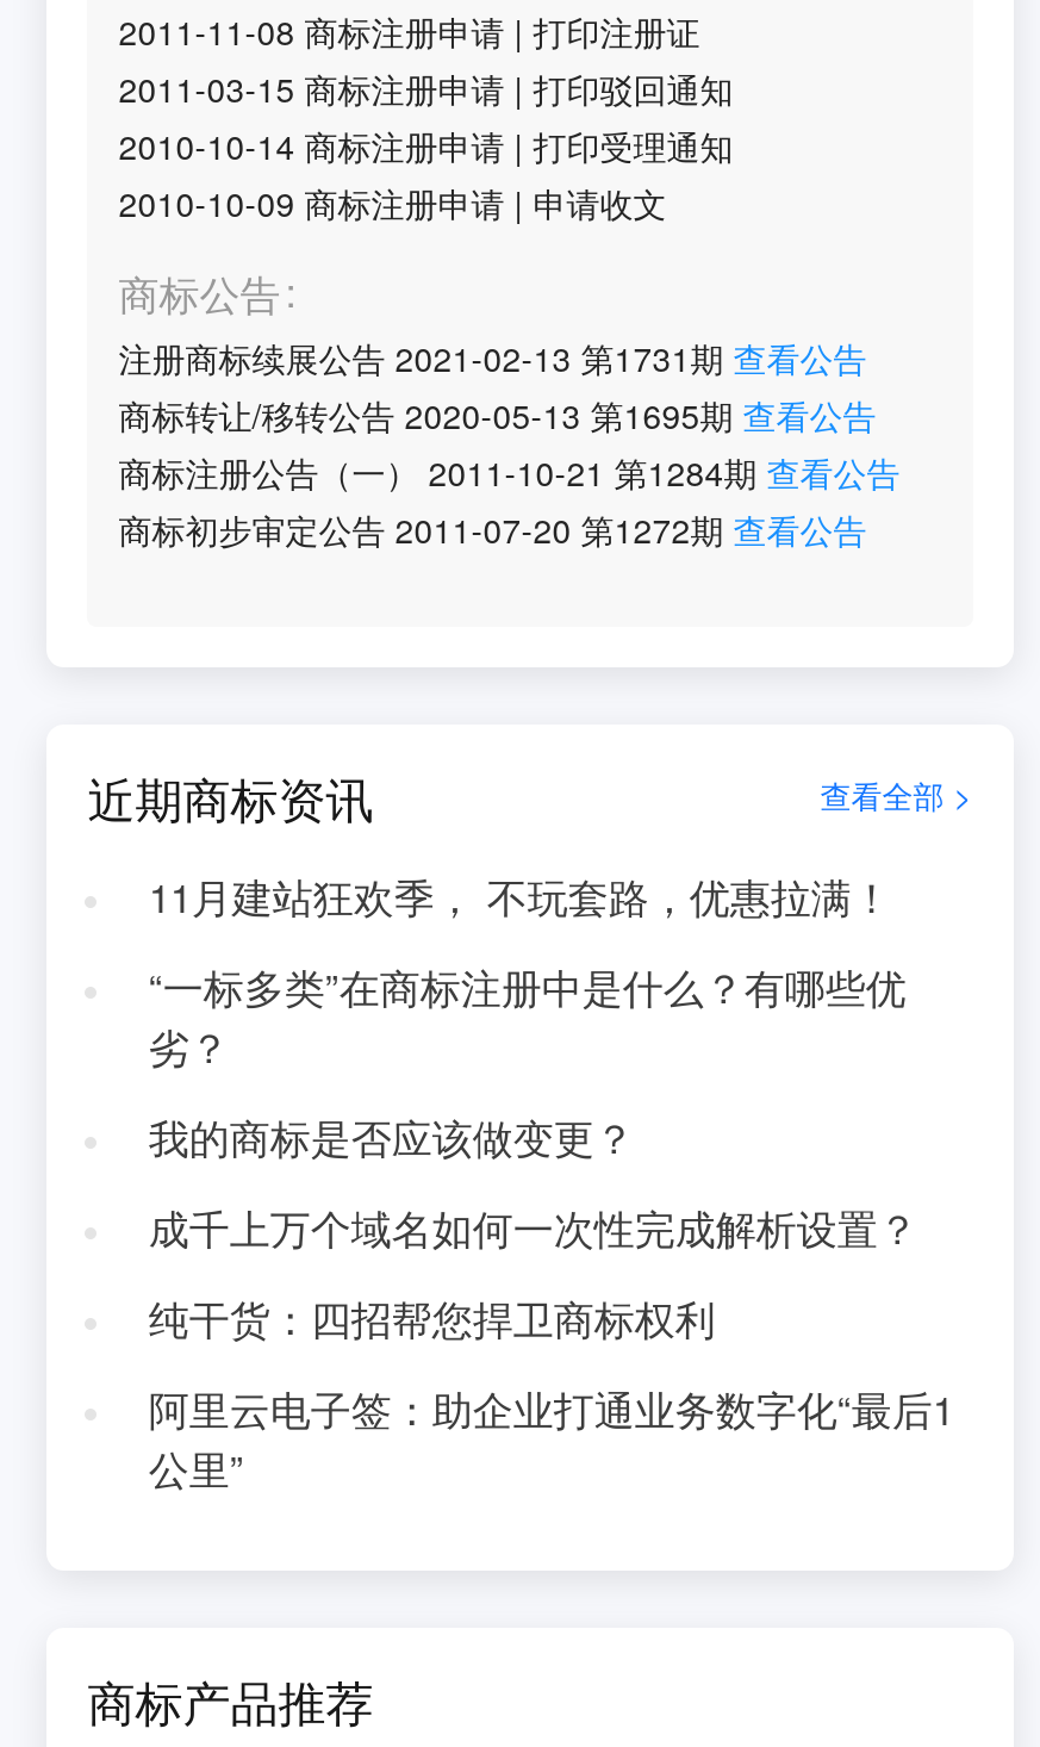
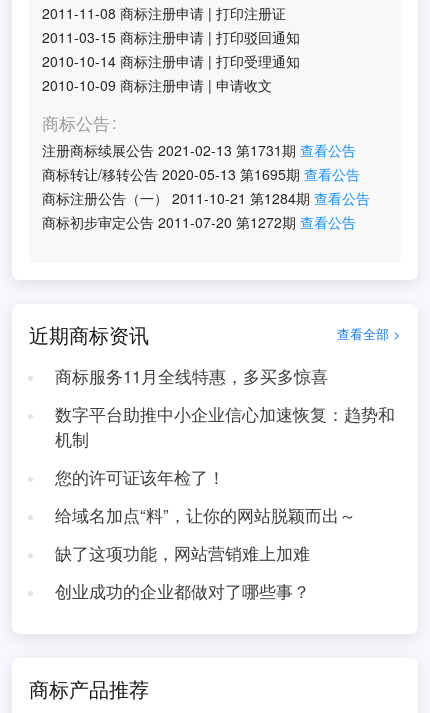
- 11月建站狂欢季， 不玩套路，优惠拉满！
+ 商标服务11月全线特惠，多买多惊喜

- “一标多类”在商标注册中是什么？有哪些优
- 劣？
+ 数字平台助推中小企业信心加速恢复：趋势和
+ 机制

- 我的商标是否应该做变更？
+ 您的许可证该年检了！

- 成千上万个域名如何一次性完成解析设置？
+ 给域名加点“料”，让你的网站脱颖而出～

- 纯干货：四招帮您捍卫商标权利
+ 缺了这项功能，网站营销难上加难

- 阿里云电子签：助企业打通业务数字化“最后1
- 公里”
+ 创业成功的企业都做对了哪些事？
